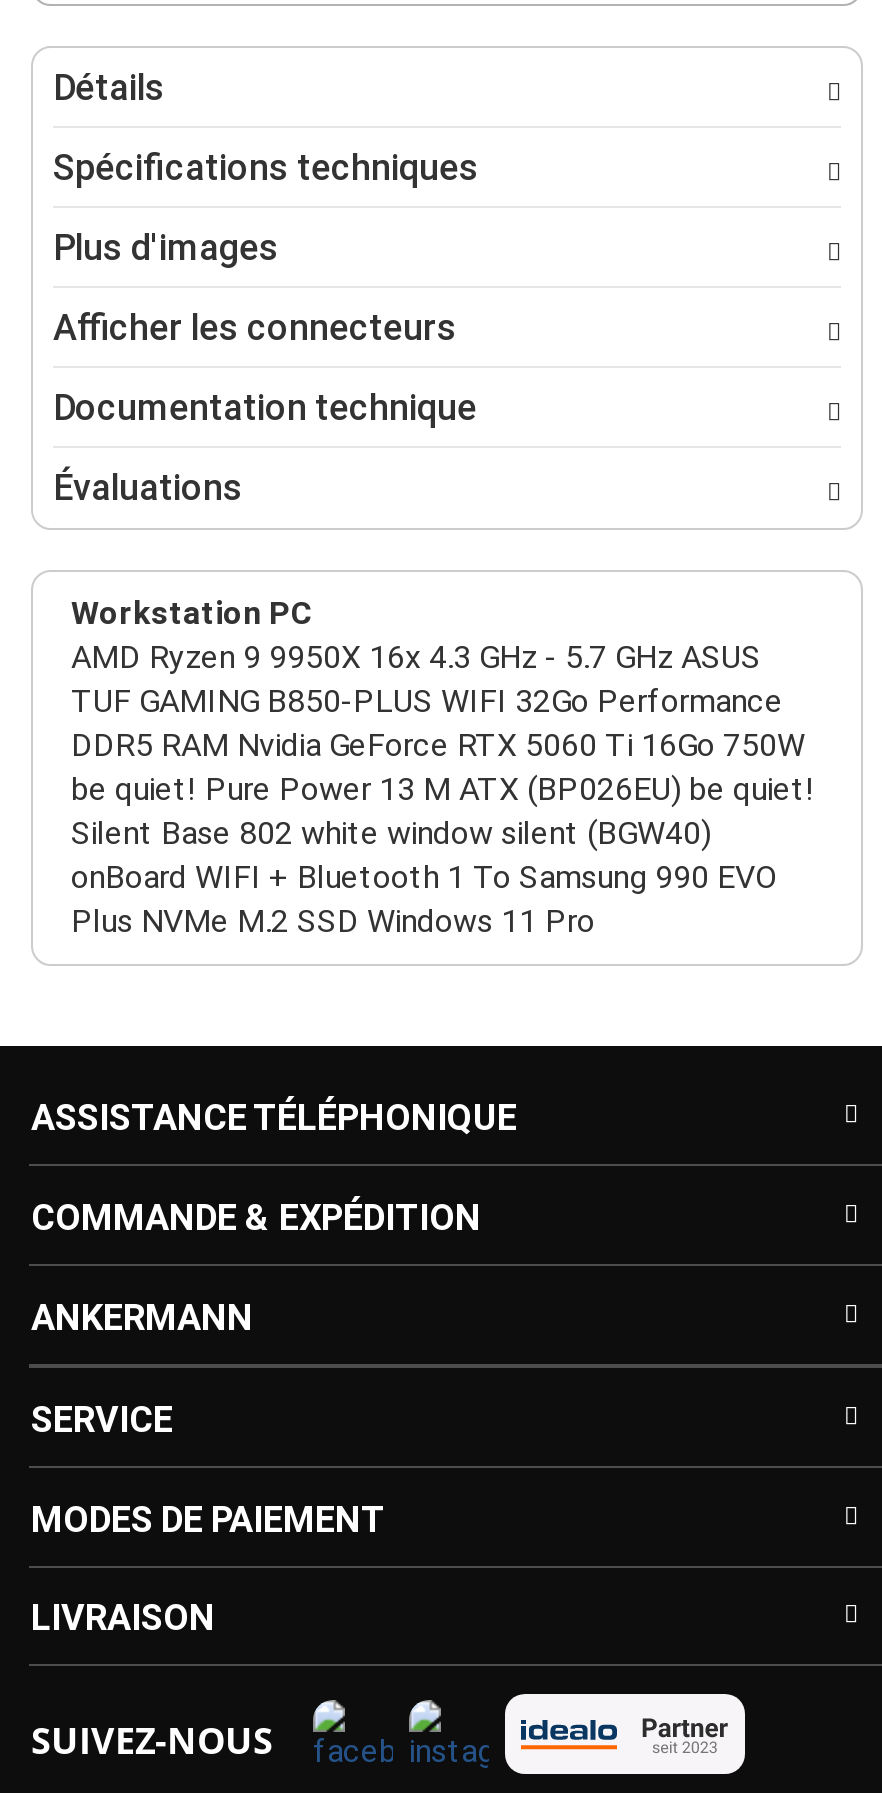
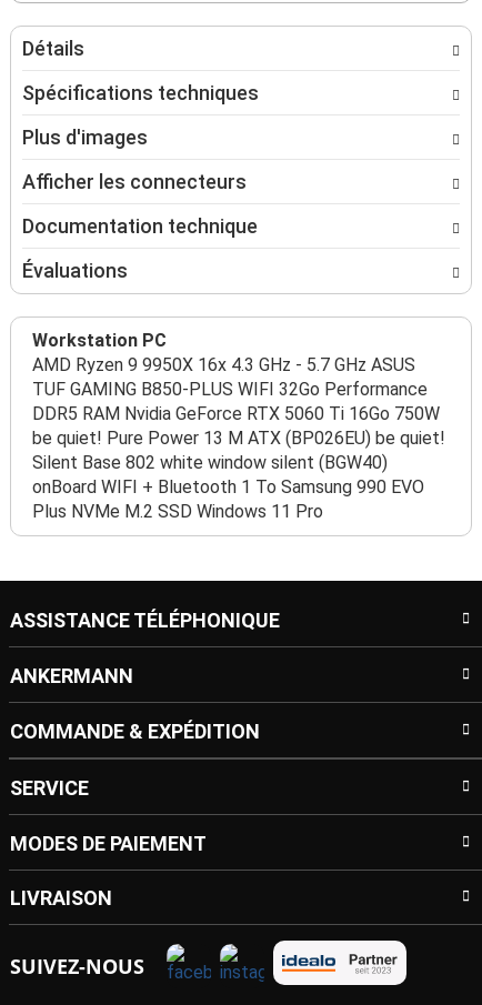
moved down: COMMANDE & EXPÉDITION

moved up: ANKERMANN
